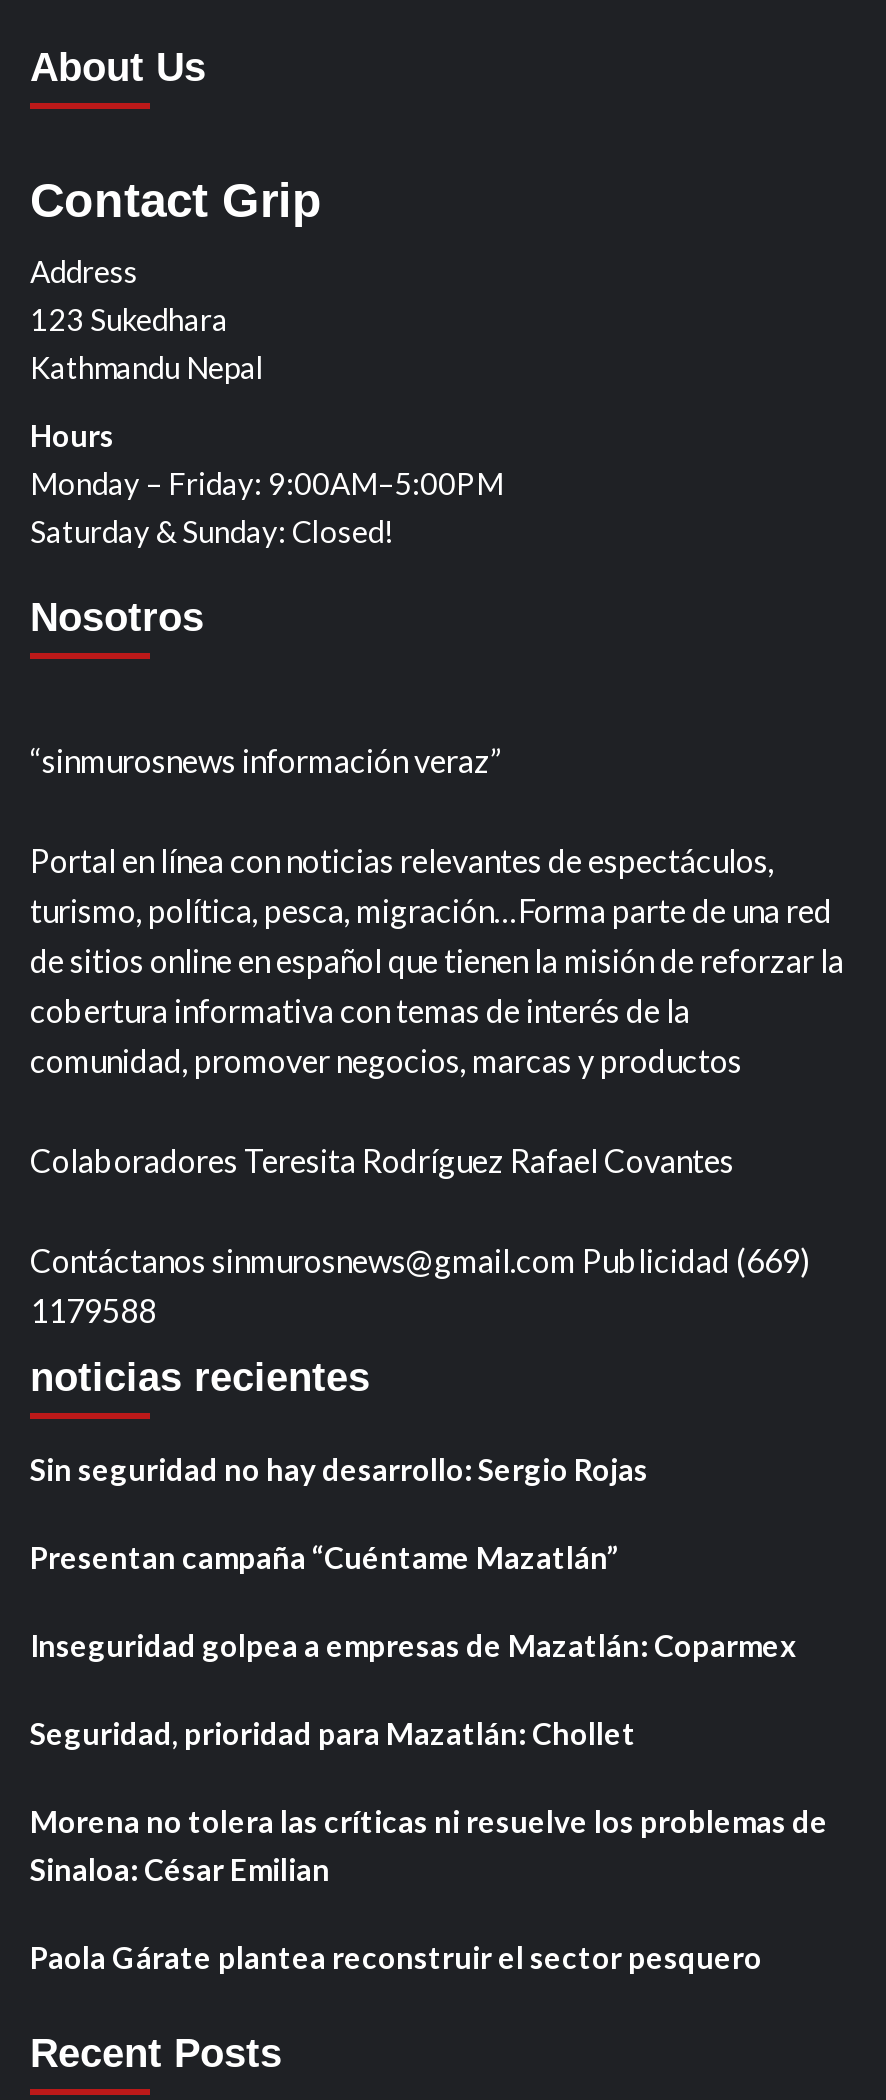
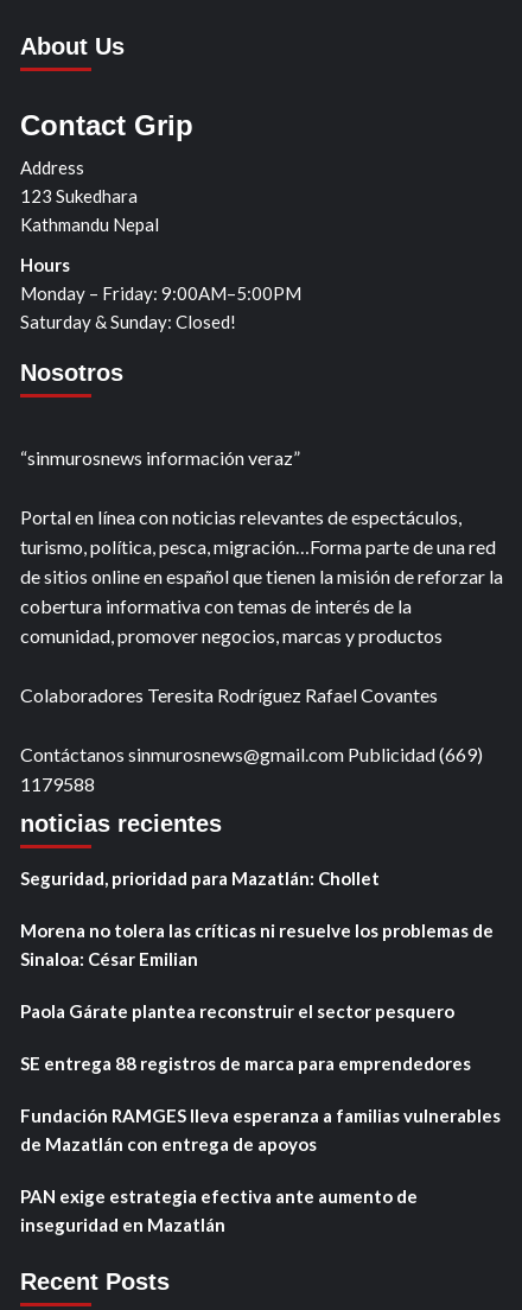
- Sin seguridad no hay desarrollo: Sergio Rojas
- Presentan campaña “Cuéntame Mazatlán”
- Inseguridad golpea a empresas de Mazatlán: Coparmex

moved up: Seguridad, prioridad para Mazatlán: Chollet | Morena no tolera las críticas ni resuelve los problemas de | Sinaloa: César Emilian | Paola Gárate plantea reconstruir el sector pesquero

+ SE entrega 88 registros de marca para emprendedores
+ Fundación RAMGES lleva esperanza a familias vulnerables
+ de Mazatlán con entrega de apoyos
+ PAN exige estrategia efectiva ante aumento de
+ inseguridad en Mazatlán
